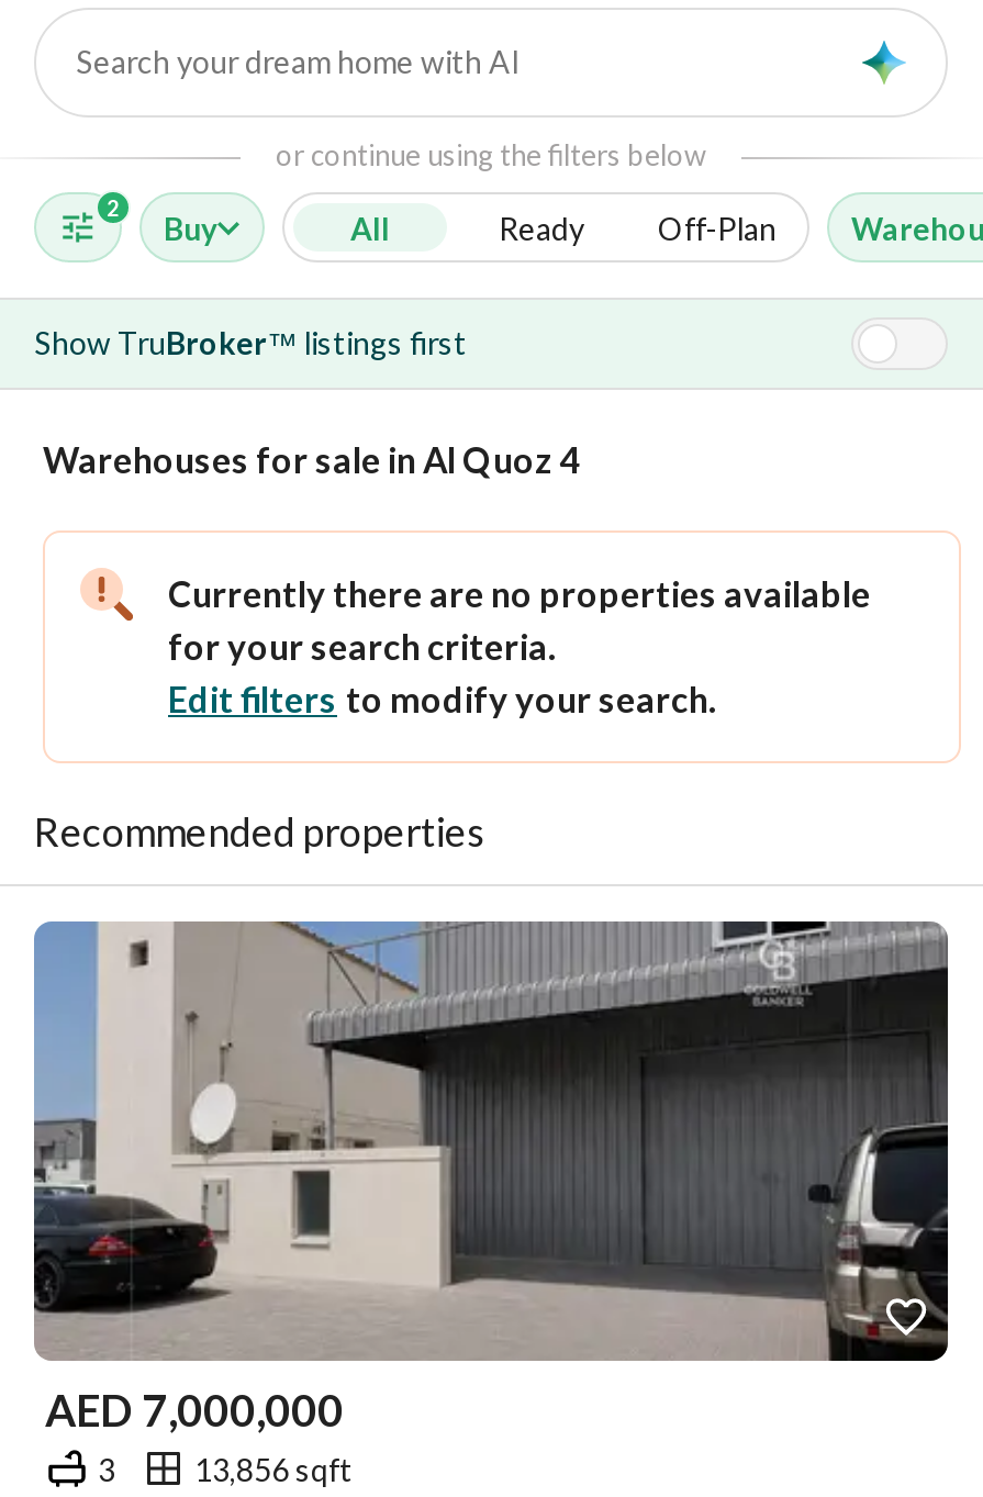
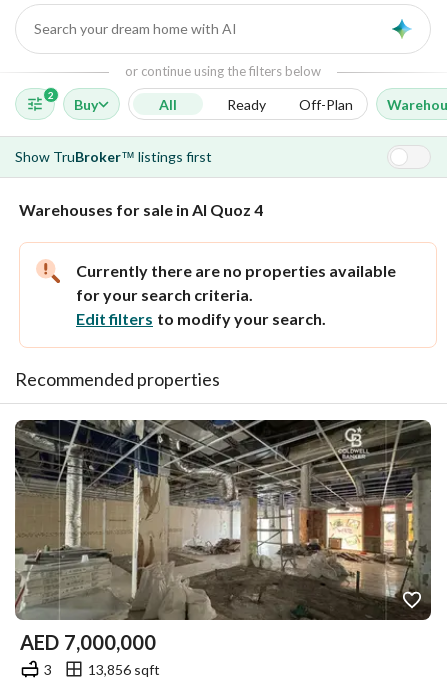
- [image]
+ [image]
